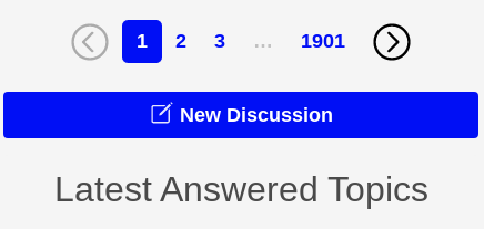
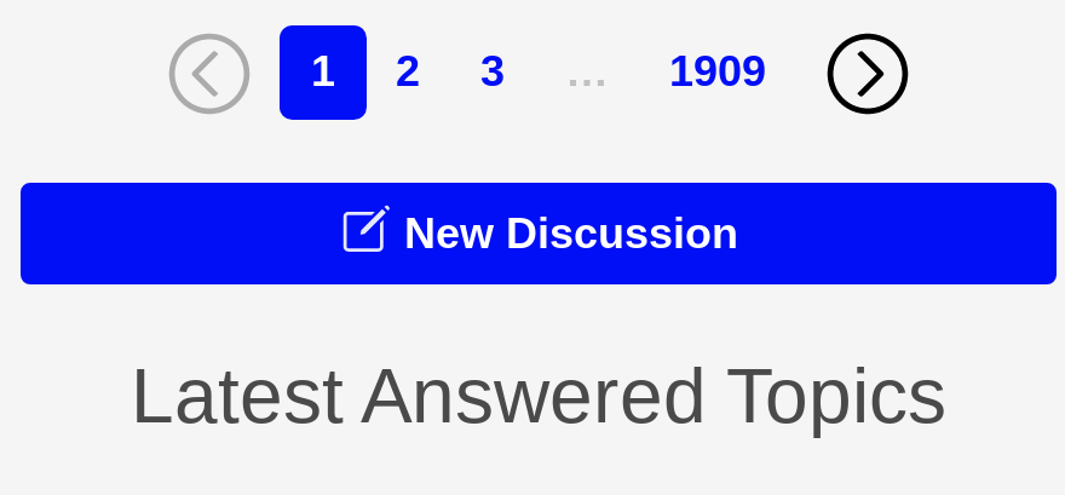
- 1901
+ 1909
